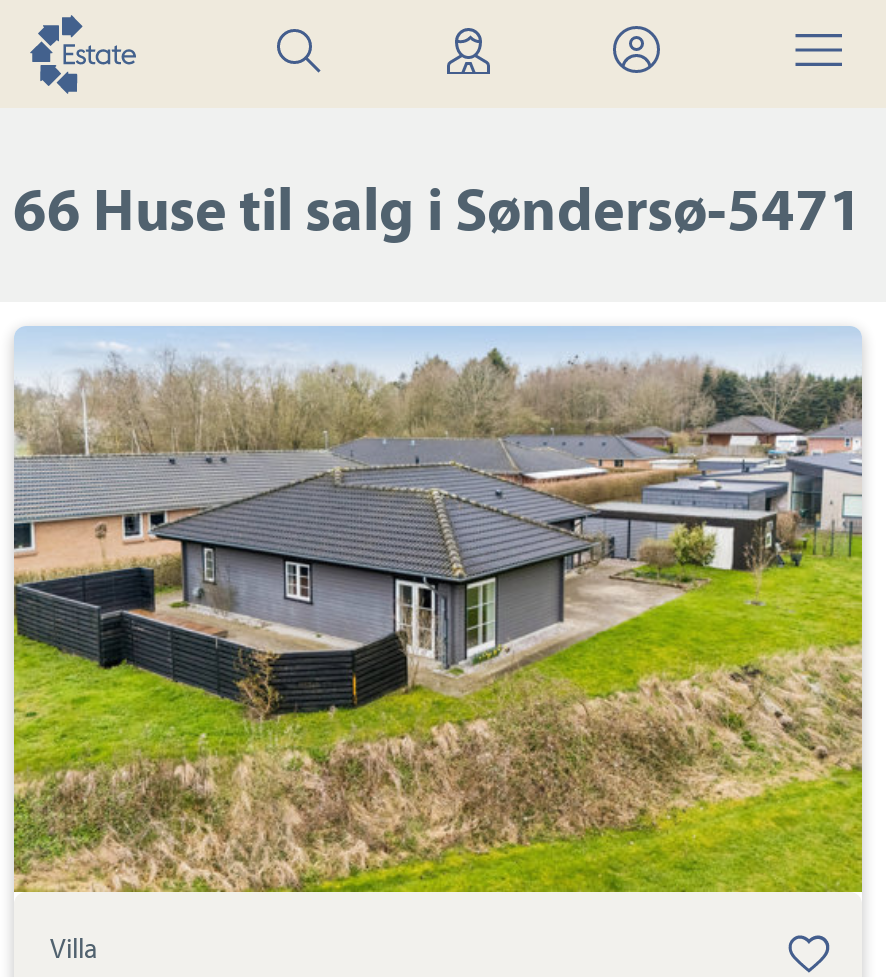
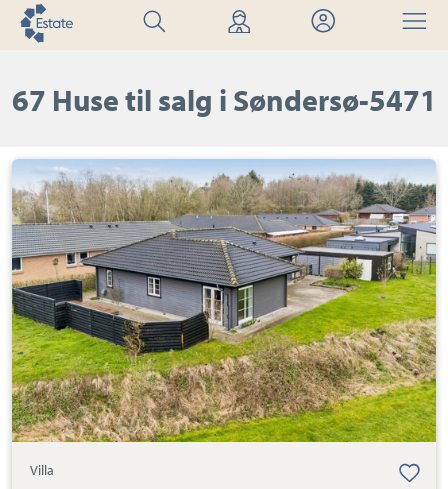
- 66 Huse til salg i Søndersø-5471
+ 67 Huse til salg i Søndersø-5471
